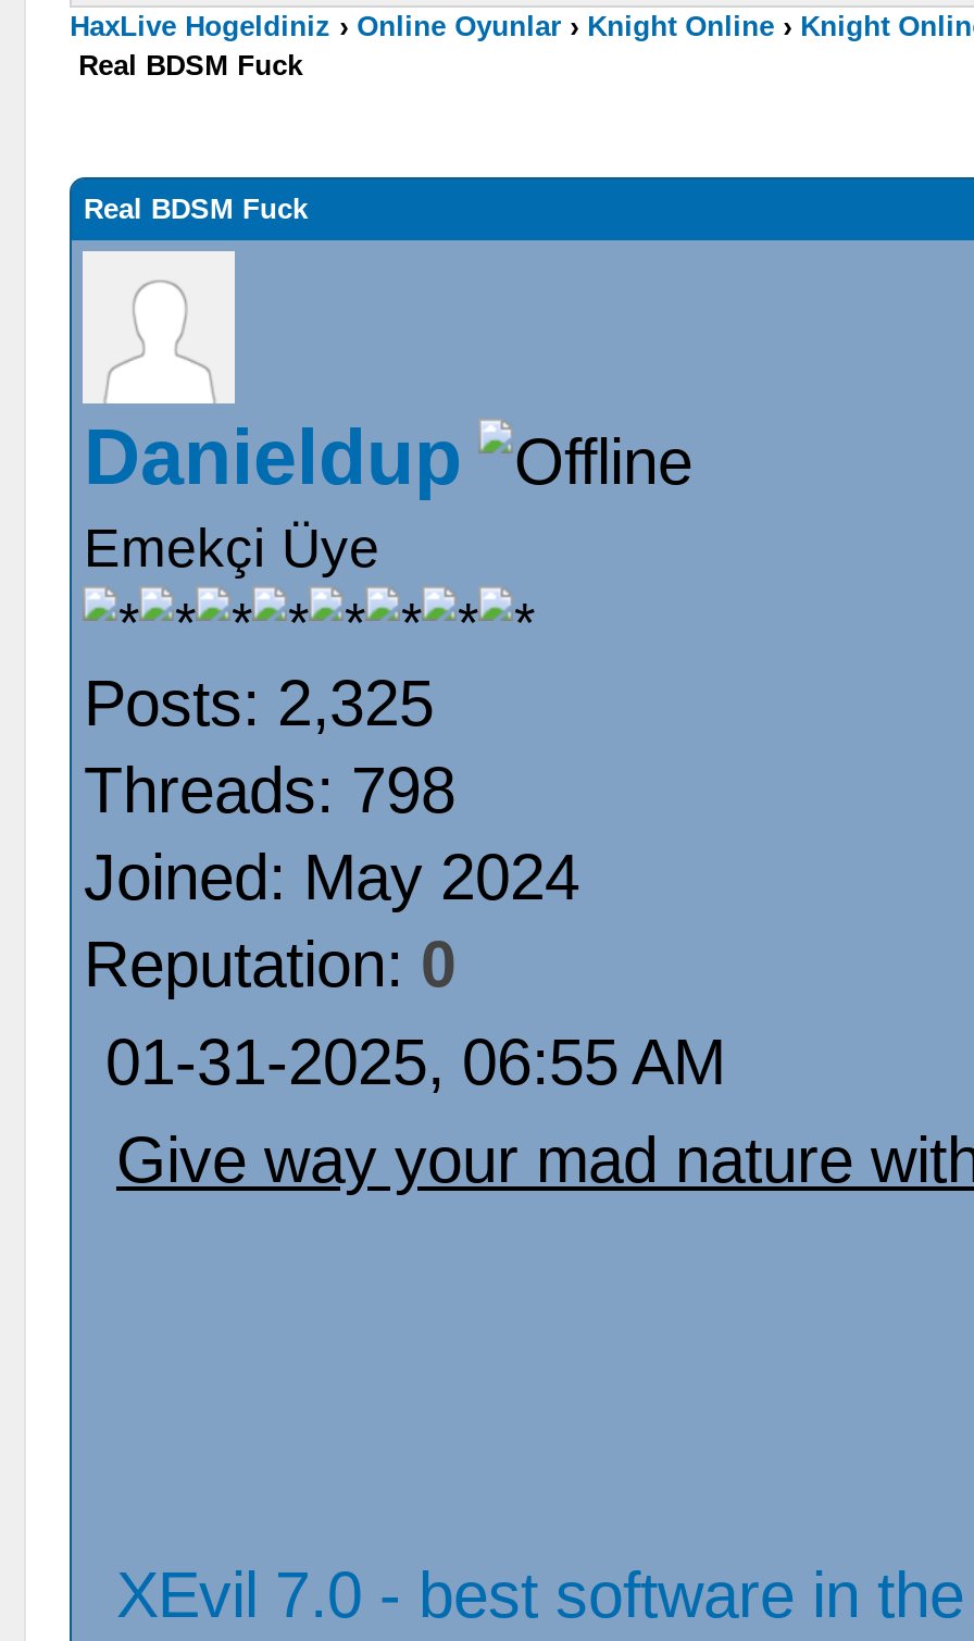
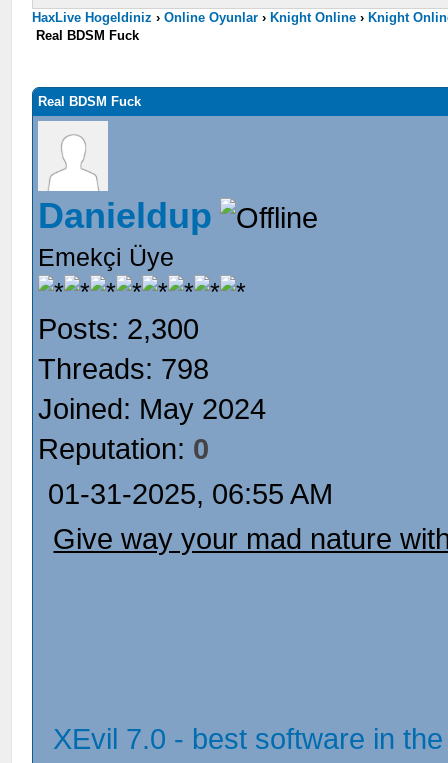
- Posts: 2,325
+ Posts: 2,300
